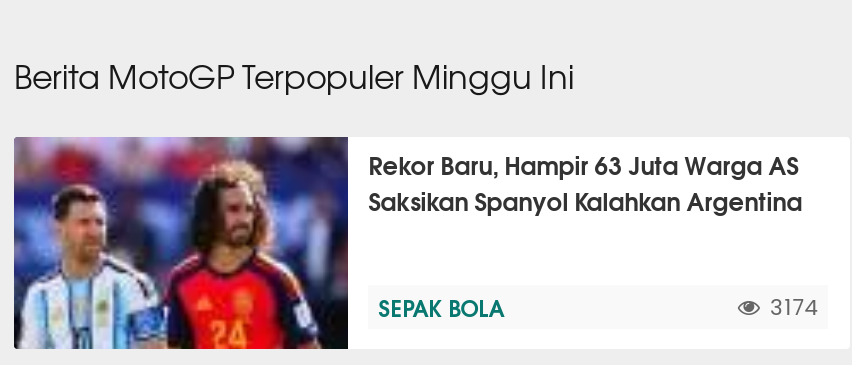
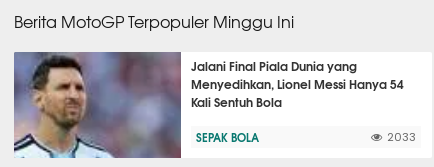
- [image]
- Rekor Baru, Hampir 63 Juta Warga AS
- Saksikan Spanyol Kalahkan Argentina
+ [image]
+ Jalani Final Piala Dunia yang
+ Menyedihkan, Lionel Messi Hanya 54
+ Kali Sentuh Bola

- 3174
+ 2033
